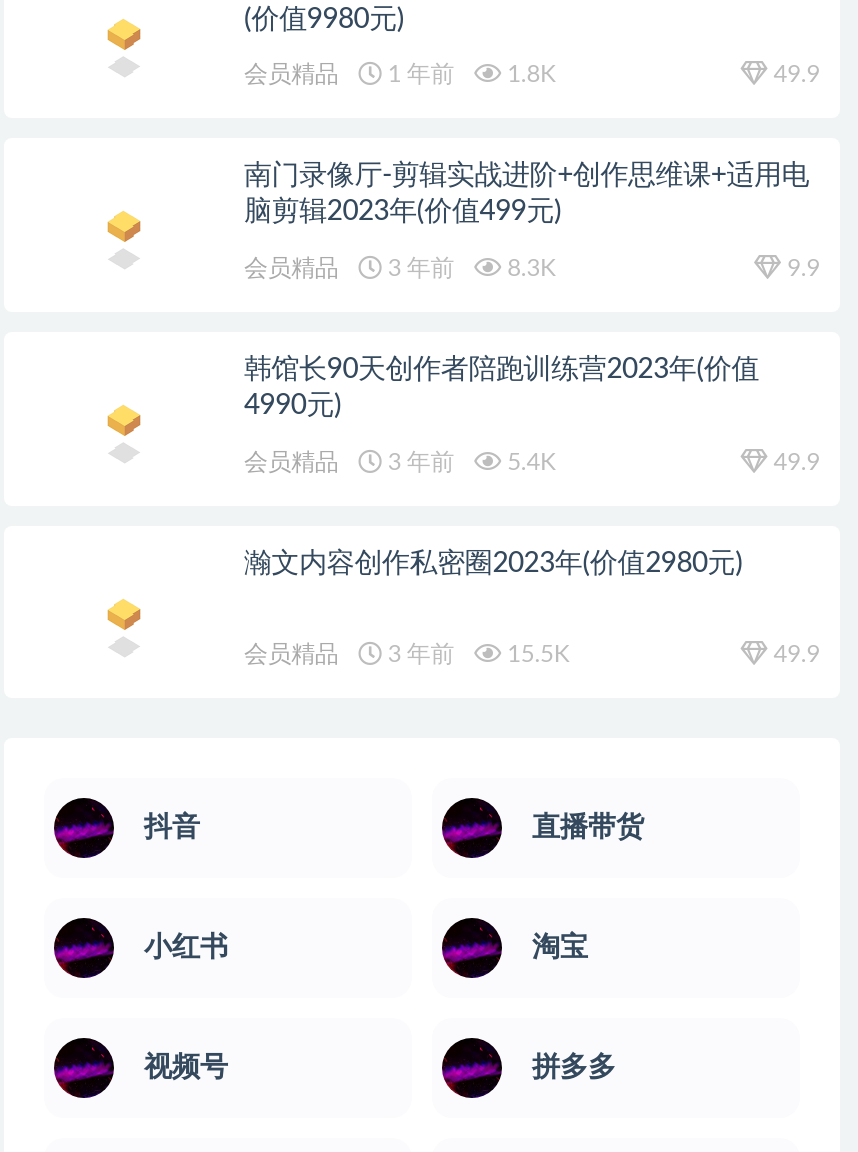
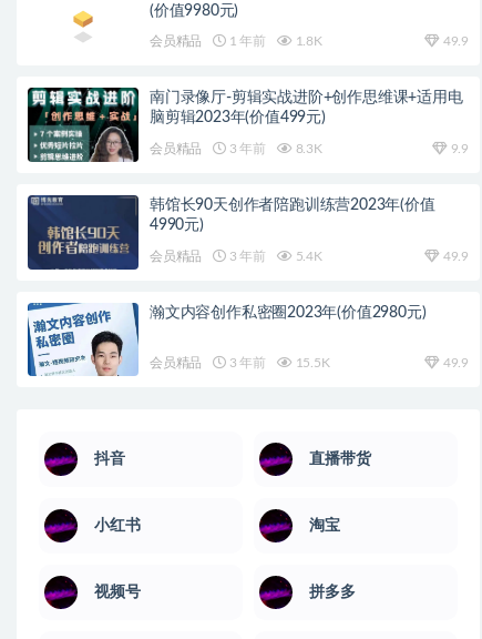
+ [image]

+ [image]

+ [image]
